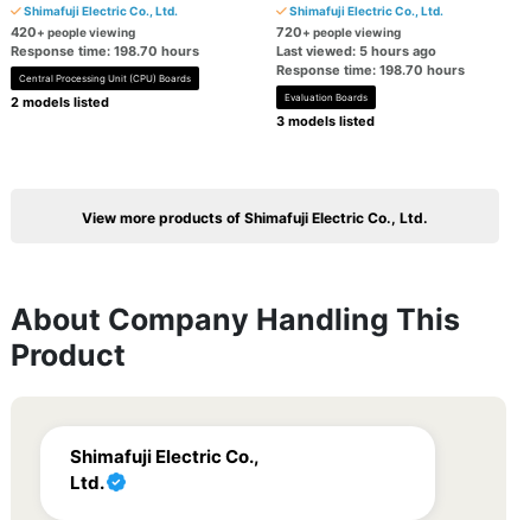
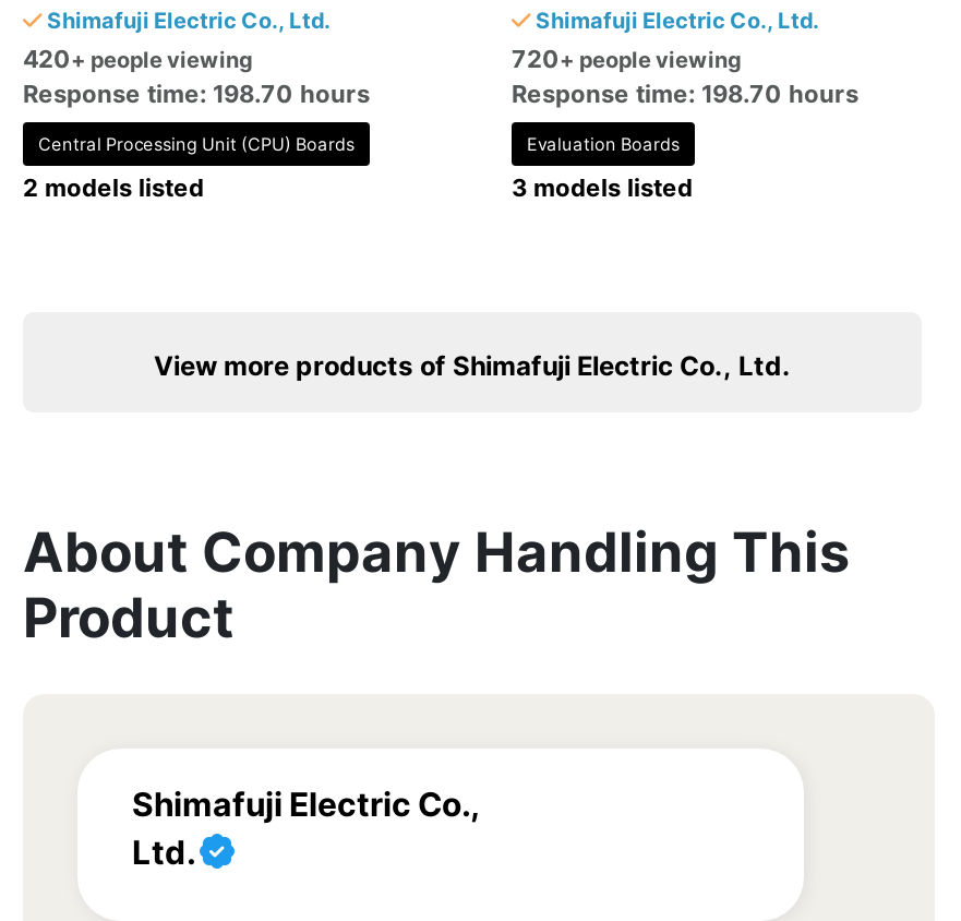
- Last viewed: 5 hours ago
